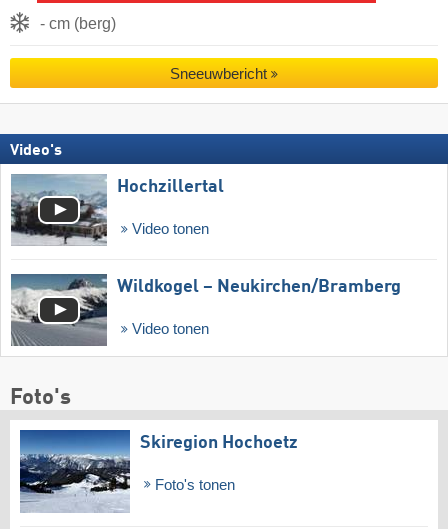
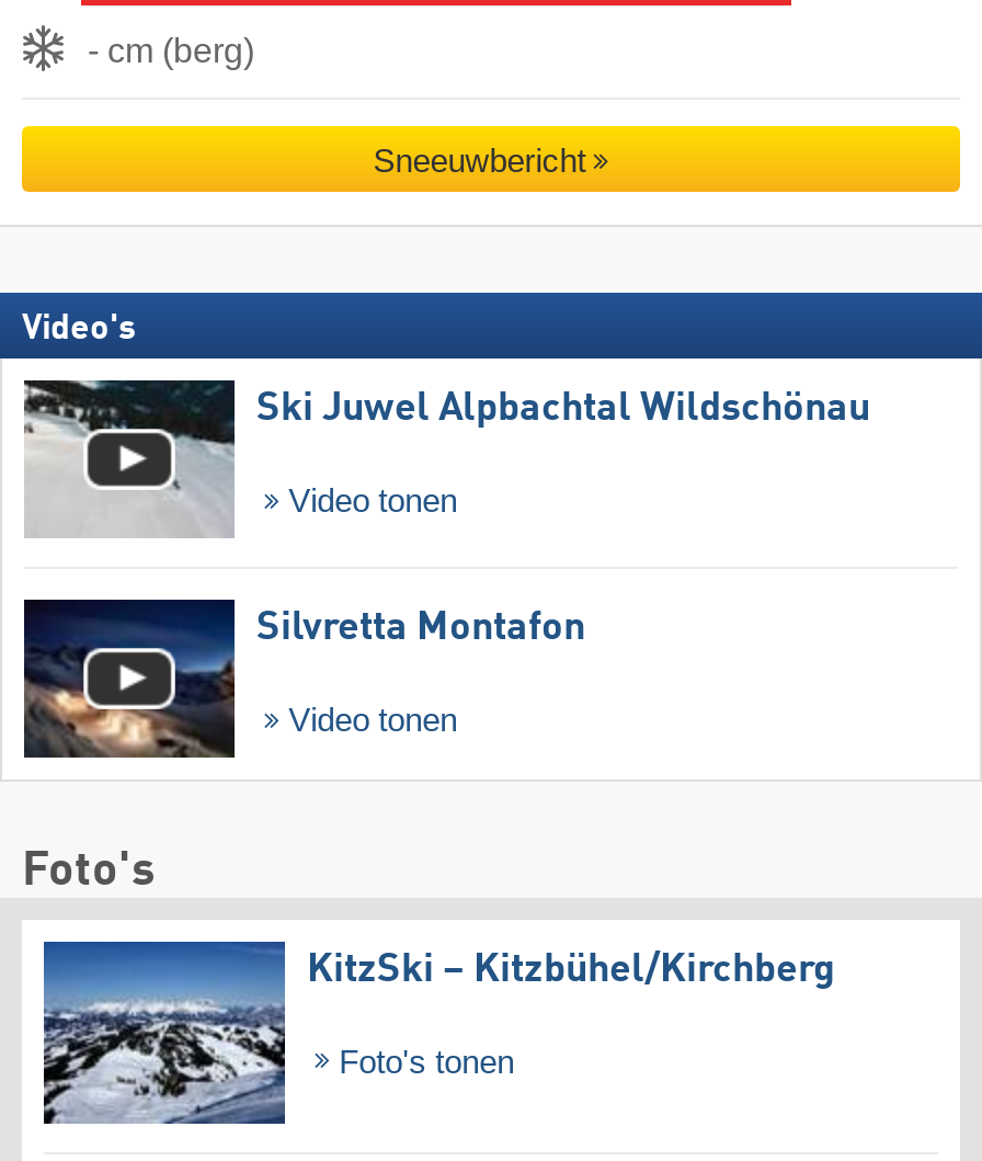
- [image]
- Hochzillertal
+ [image]
+ Ski Juwel Alpbachtal Wildschönau

- [image]
- Wildkogel – Neukirchen/Bramberg
+ [image]
+ Silvretta Montafon

- Skiregion Hochoetz
+ KitzSki – Kitzbühel/Kirchberg

- [image]
+ [image]
